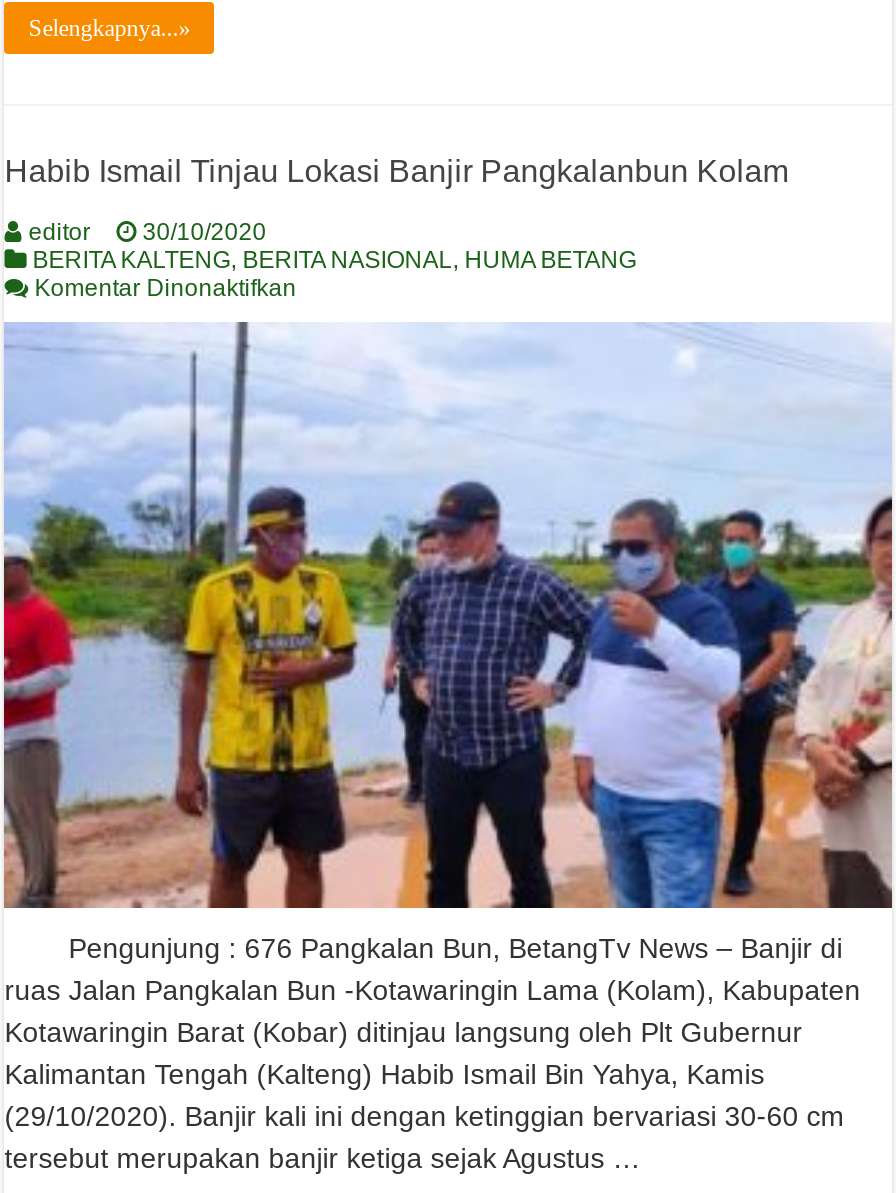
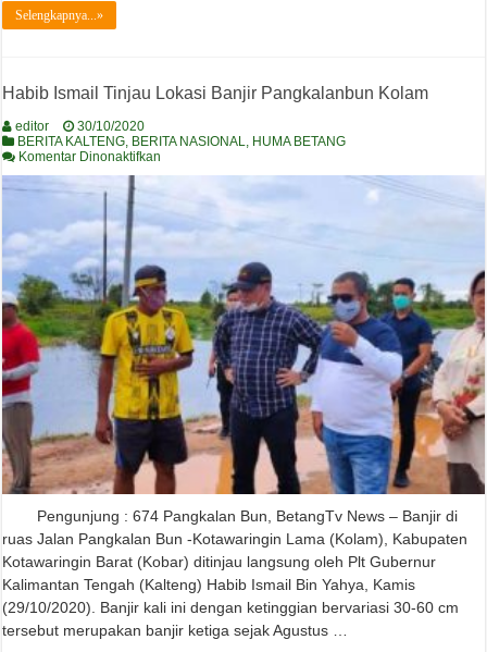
- Pengunjung : 676 Pangkalan Bun, BetangTv News – Banjir di
+ Pengunjung : 674 Pangkalan Bun, BetangTv News – Banjir di
